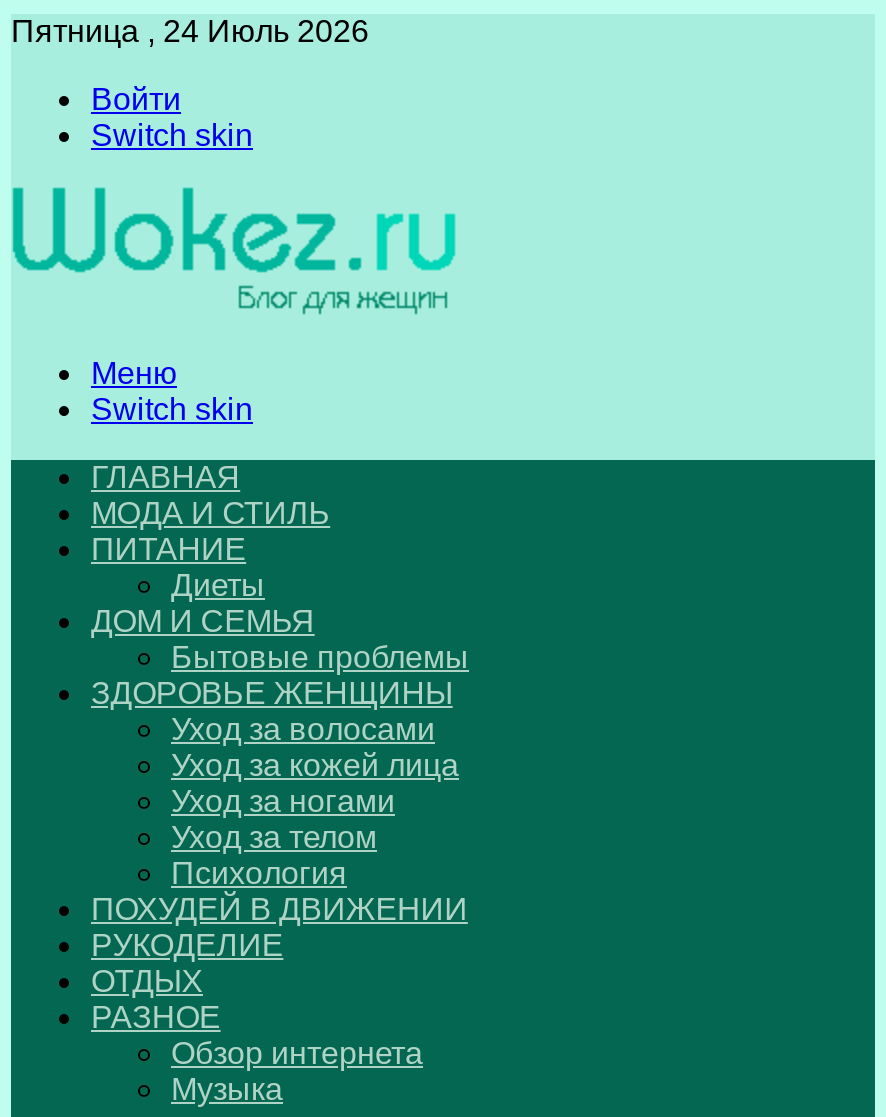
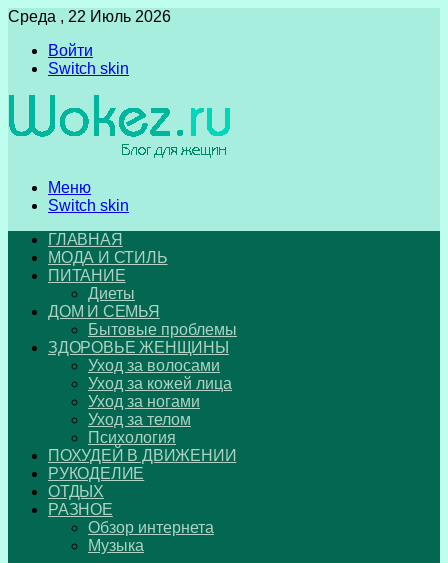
- Пятница , 24 Июль 2026
+ Среда , 22 Июль 2026
